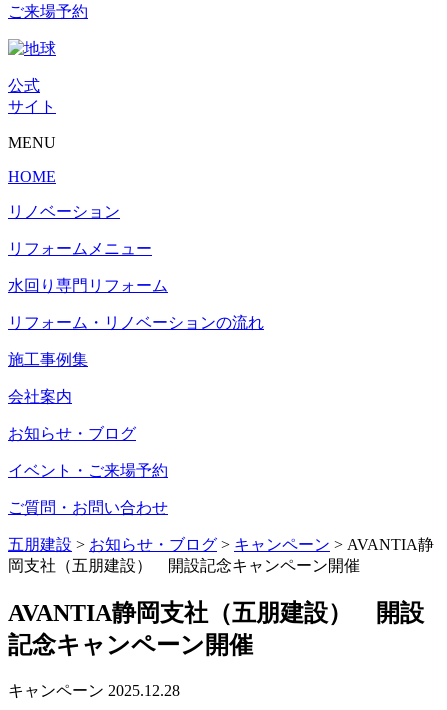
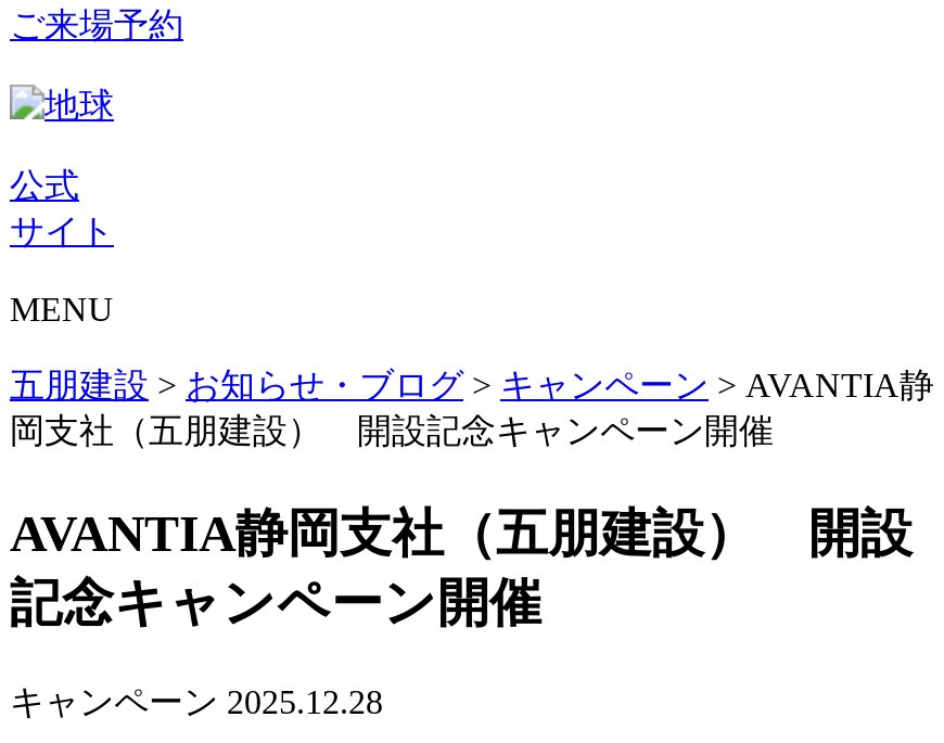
- HOME
- リノベーション
- リフォームメニュー
- 水回り専門リフォーム
- リフォーム・リノベーションの流れ
- 施工事例集
- 会社案内
- お知らせ・ブログ
- イベント・ご来場予約
- ご質問・お問い合わせ
